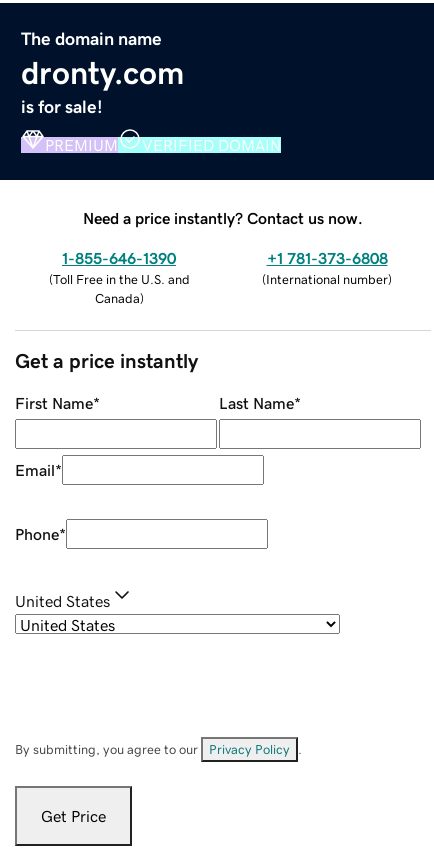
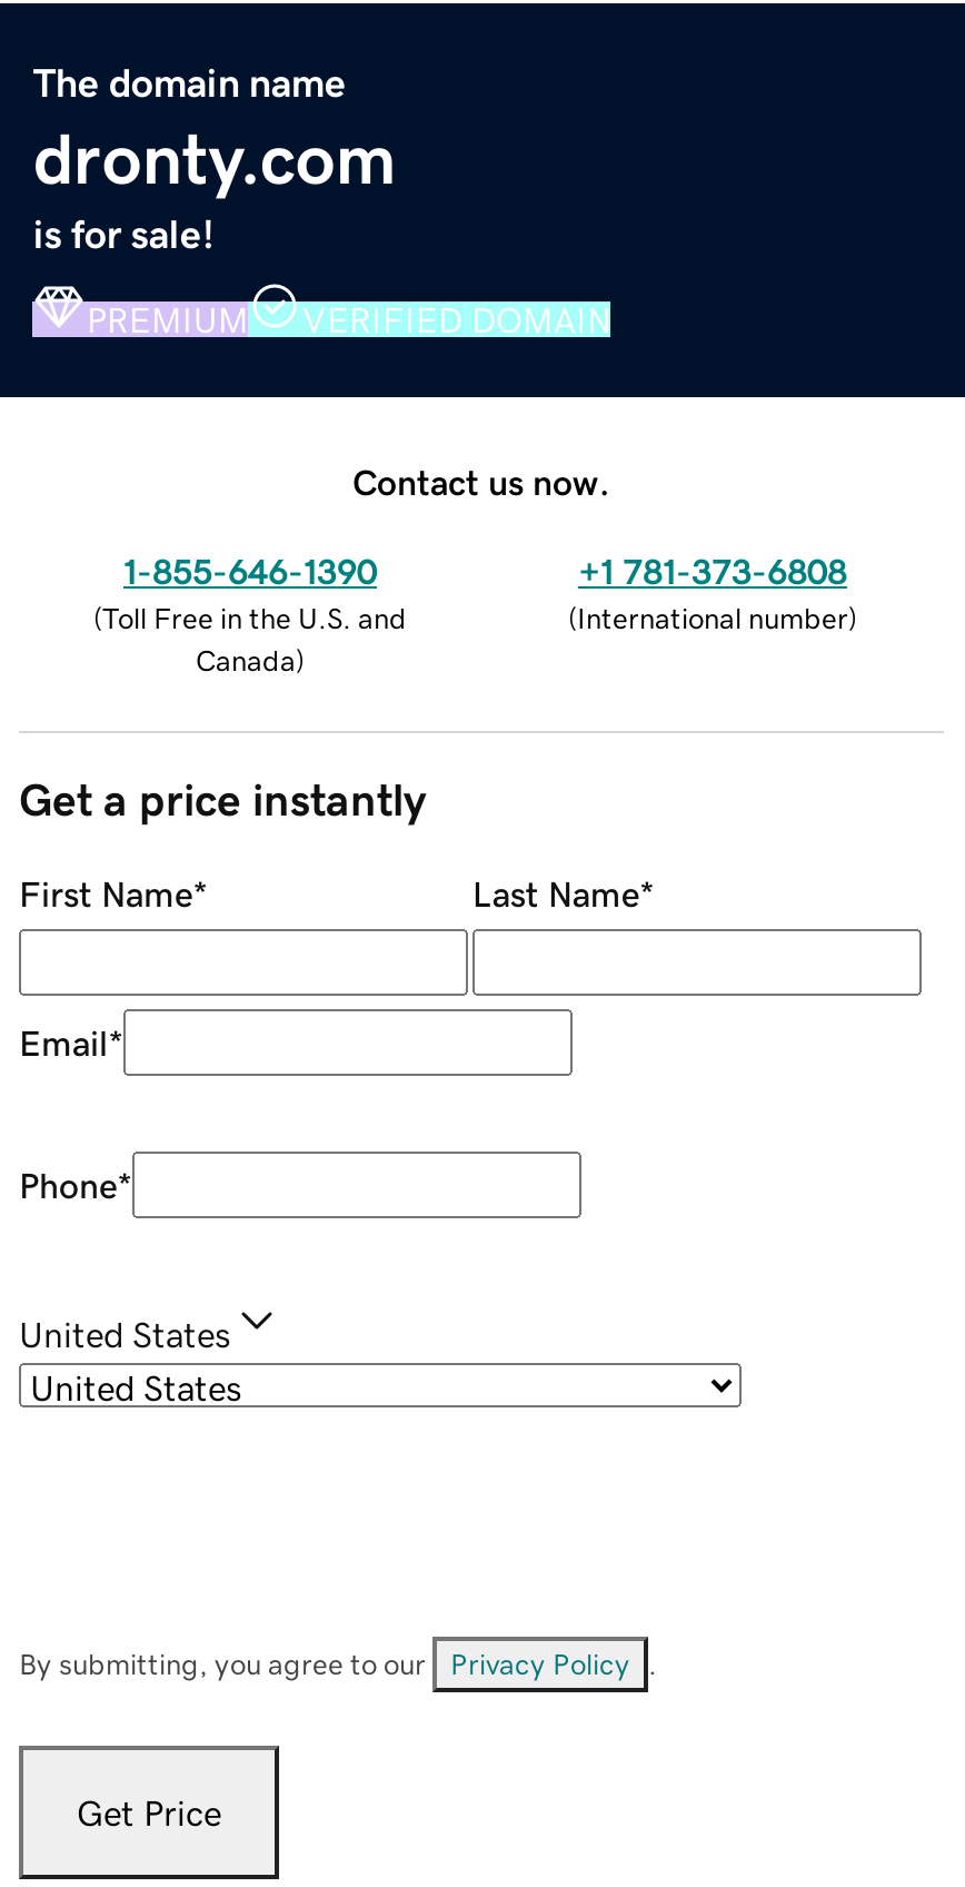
- Need a price instantly? Contact us now.
+ Contact us now.
